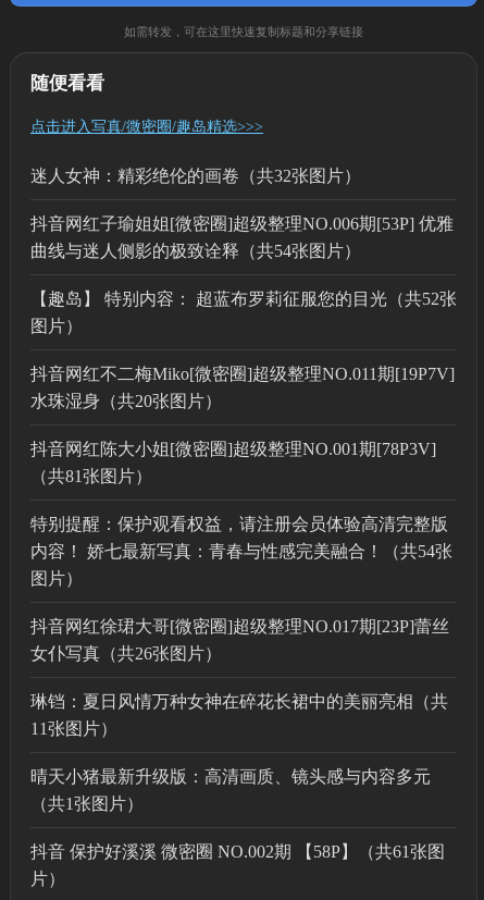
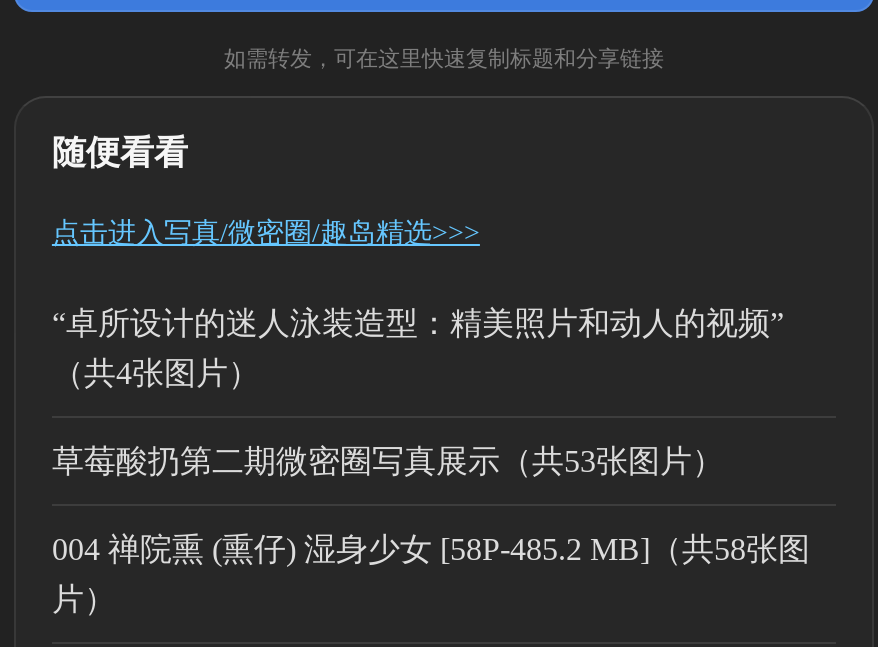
- 迷人女神：精彩绝伦的画卷（共32张图片）
- 抖音网红子瑜姐姐[微密圈]超级整理NO.006期[53P] 优雅
- 曲线与迷人侧影的极致诠释（共54张图片）
- 【趣岛】 特别内容： 超蓝布罗莉征服您的目光（共52张
- 图片）
- 抖音网红不二梅Miko[微密圈]超级整理NO.011期[19P7V]
- 水珠湿身（共20张图片）
- 抖音网红陈大小姐[微密圈]超级整理NO.001期[78P3V]
- （共81张图片）
- 特别提醒：保护观看权益，请注册会员体验高清完整版
- 内容！ 娇七最新写真：青春与性感完美融合！（共54张
- 图片）
- 抖音网红徐珺大哥[微密圈]超级整理NO.017期[23P]蕾丝
- 女仆写真（共26张图片）
- 琳铛：夏日风情万种女神在碎花长裙中的美丽亮相（共
- 11张图片）
- 晴天小猪最新升级版：高清画质、镜头感与内容多元
- （共1张图片）
- 抖音 保护好溪溪 微密圈 NO.002期 【58P】（共61张图
+ “卓所设计的迷人泳装造型：精美照片和动人的视频”
+ （共4张图片）
+ 草莓酸扔第二期微密圈写真展示（共53张图片）
+ 004 禅院熏 (熏仔) 湿身少女 [58P-485.2 MB]（共58张图
